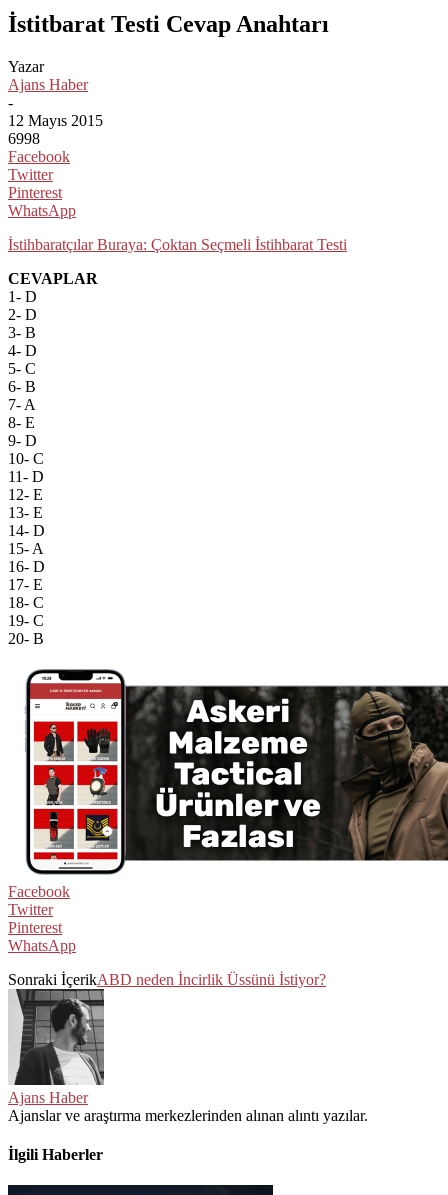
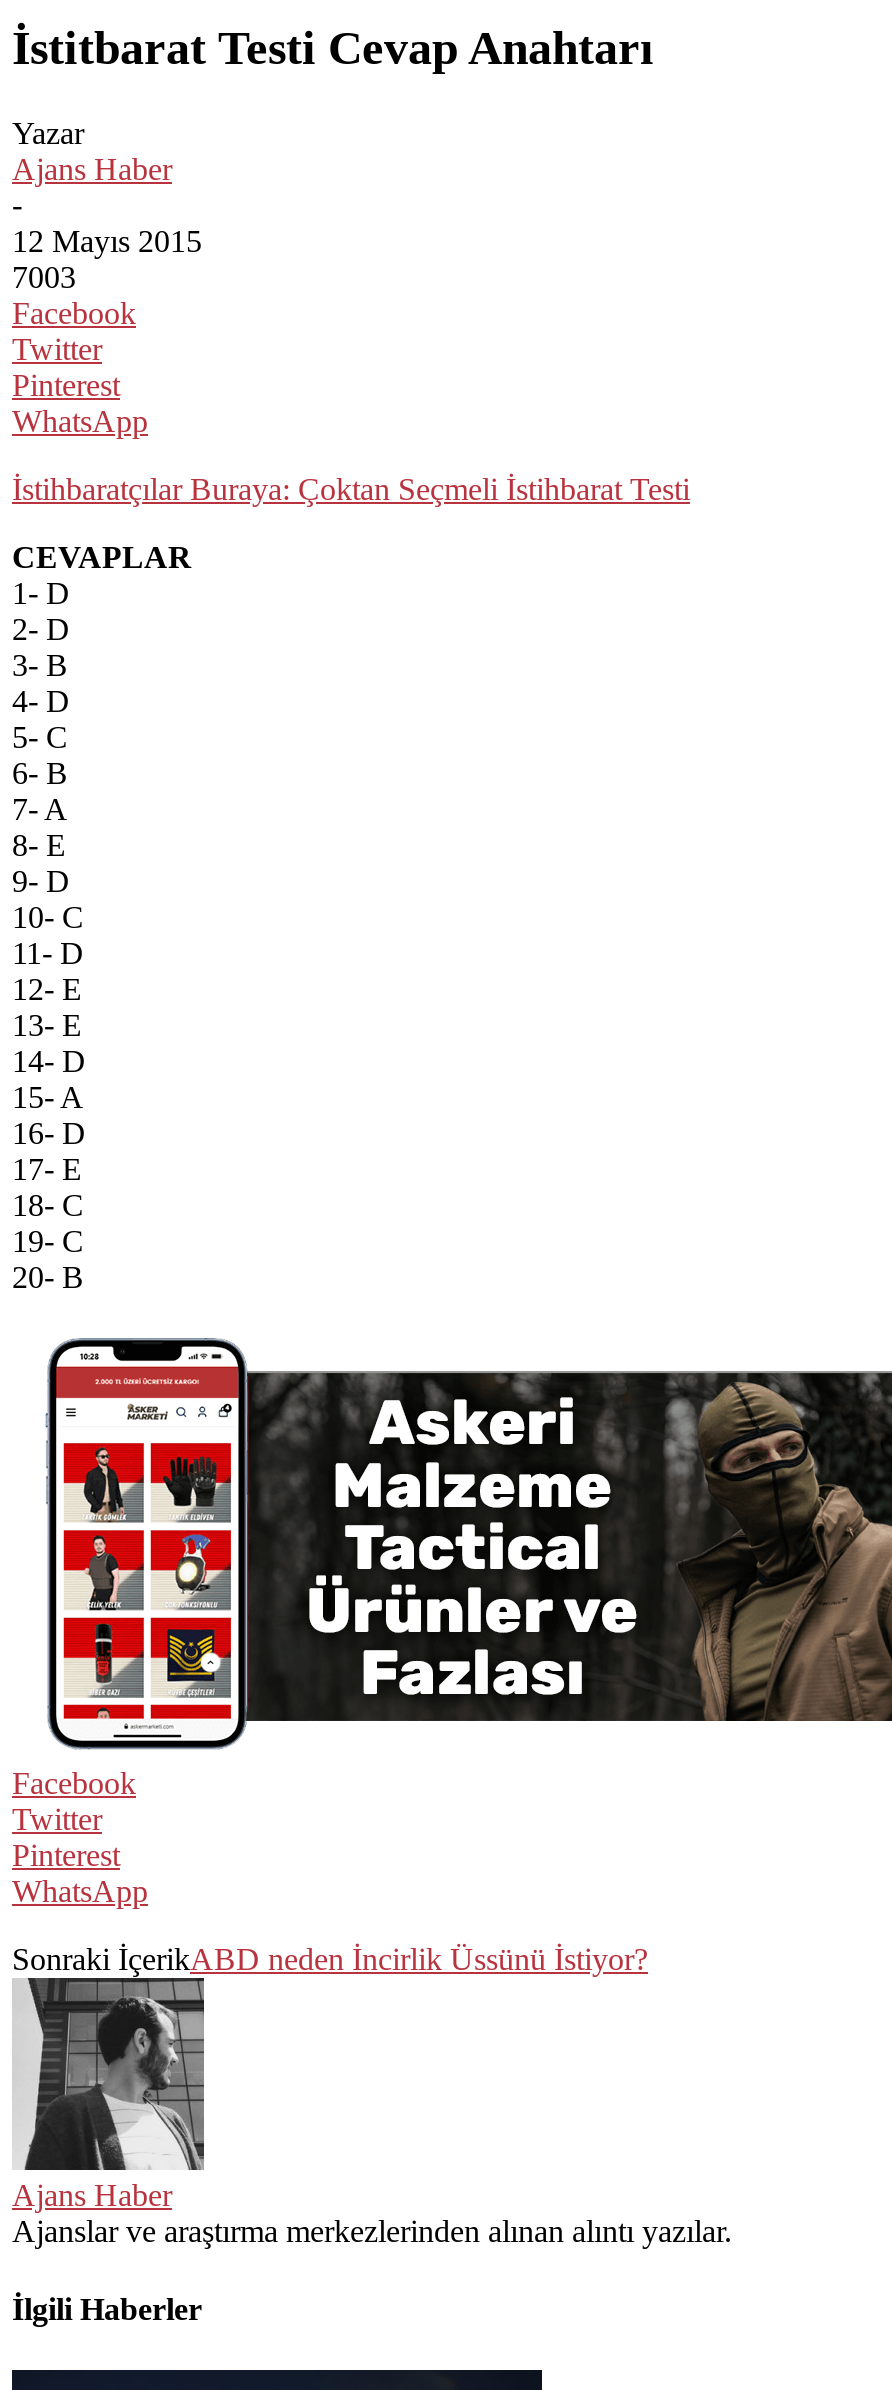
- 6998
+ 7003
